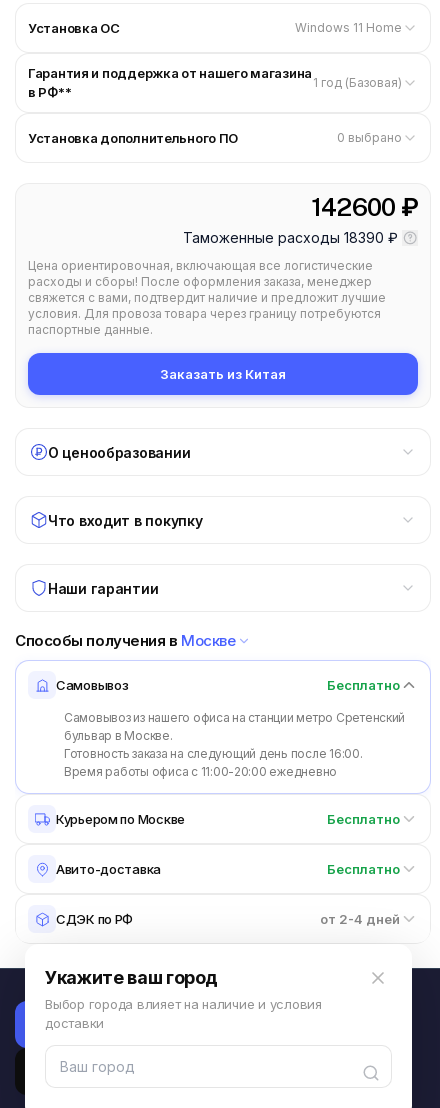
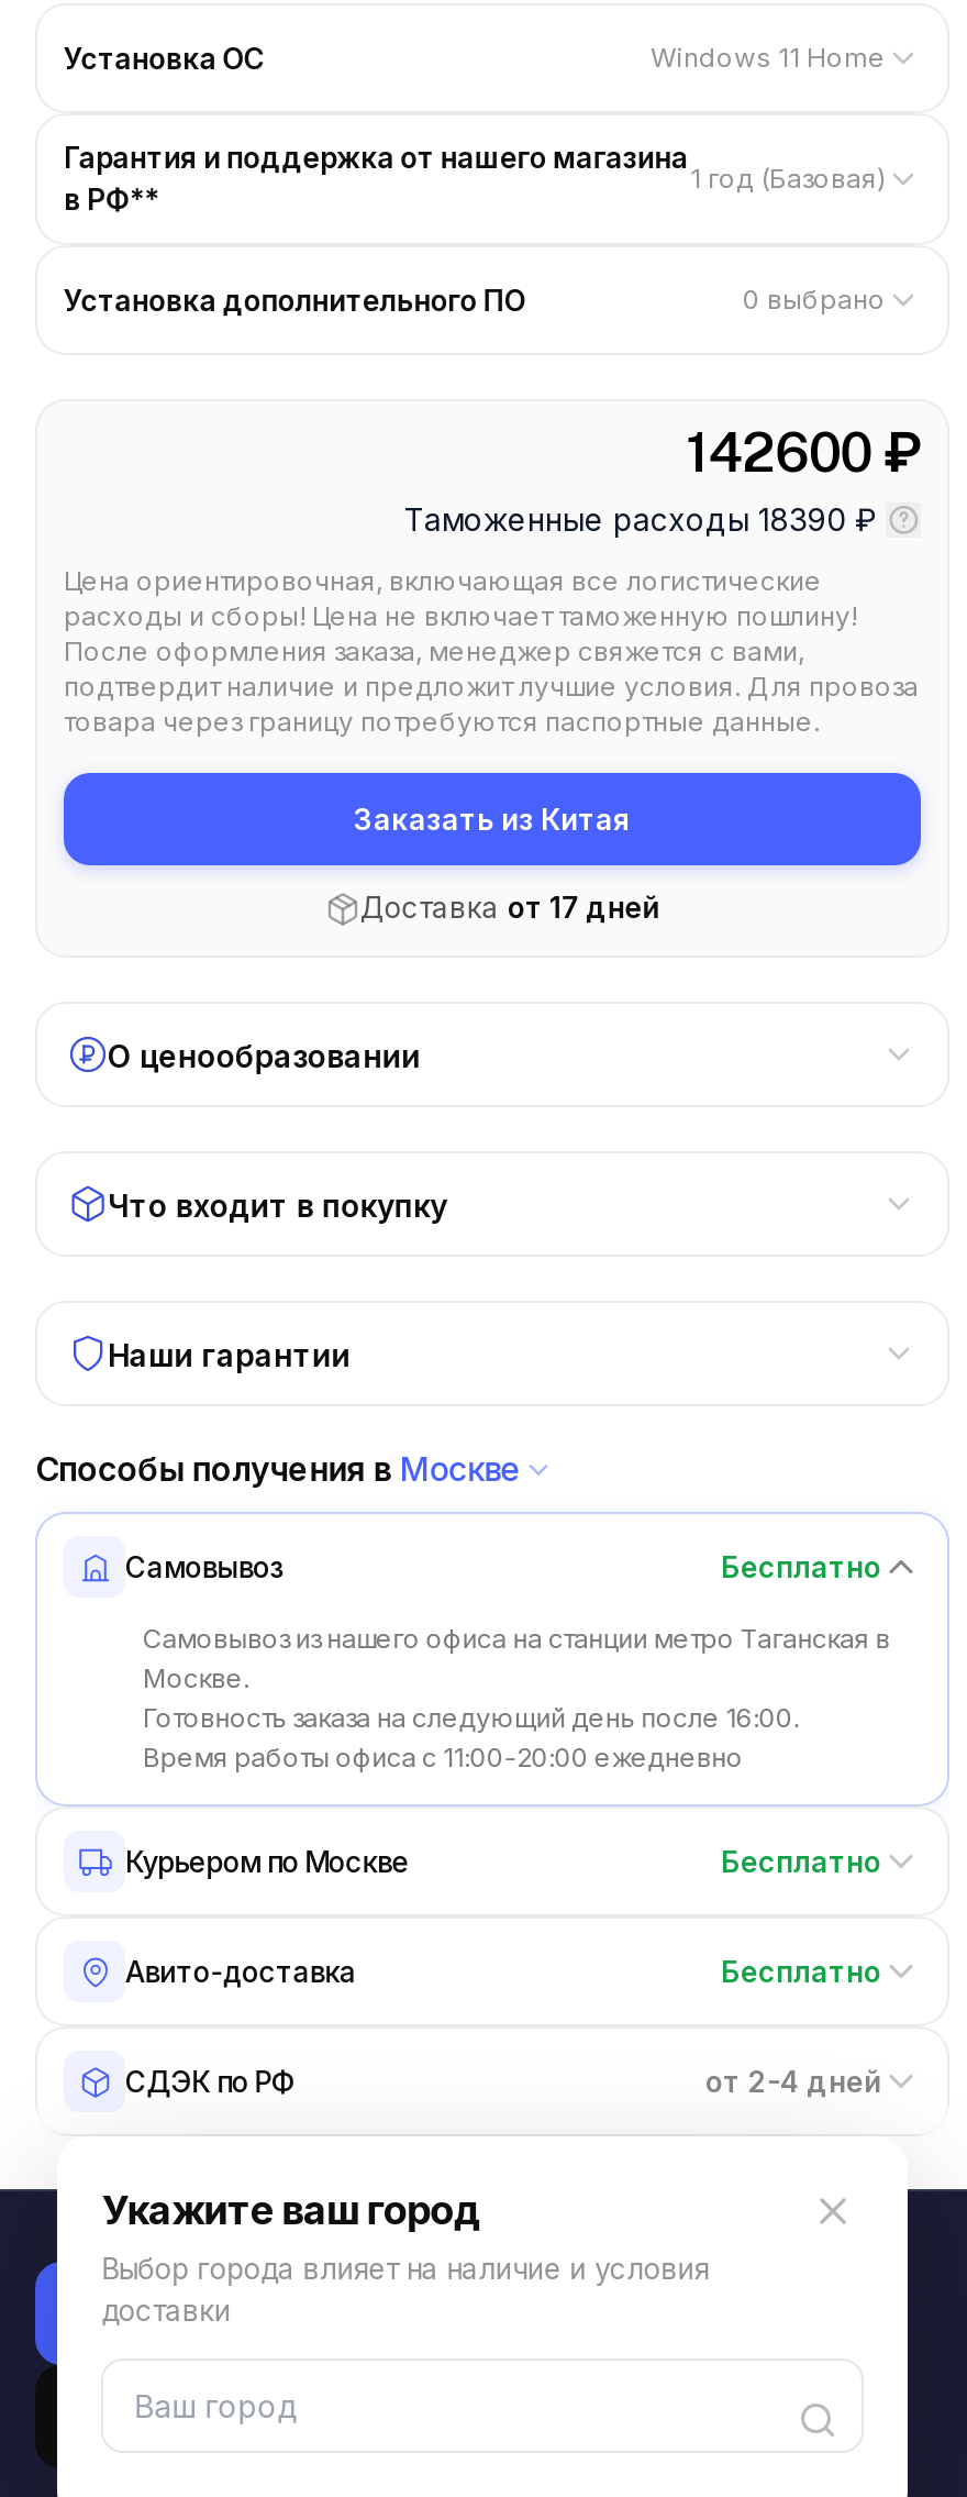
- расходы и сборы! После оформления заказа, менеджер
- свяжется с вами, подтвердит наличие и предложит лучшие
- условия. Для провоза товара через границу потребуются
- паспортные данные.
+ расходы и сборы! Цена не включает таможенную пошлину!
+ После оформления заказа, менеджер свяжется с вами,
+ подтвердит наличие и предложит лучшие условия. Для провоза
+ товара через границу потребуются паспортные данные.

+ Доставка от 17 дней

- Самовывоз из нашего офиса на станции метро Сретенский
- бульвар в Москве.
+ Самовывоз из нашего офиса на станции метро Таганская в
+ Москве.
